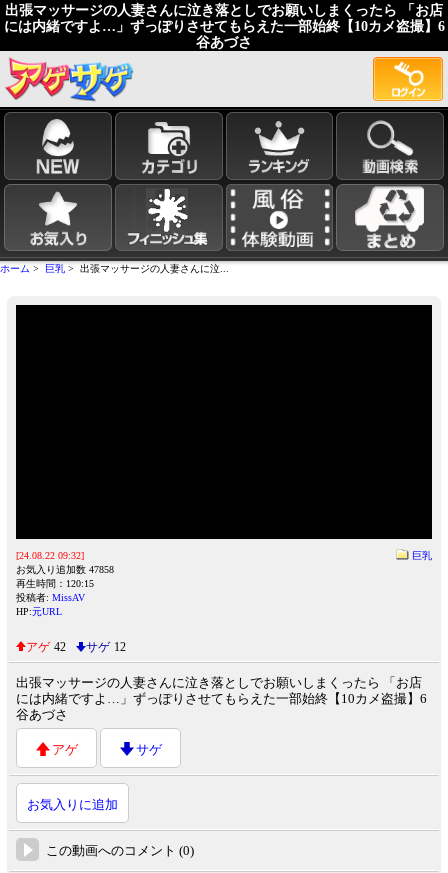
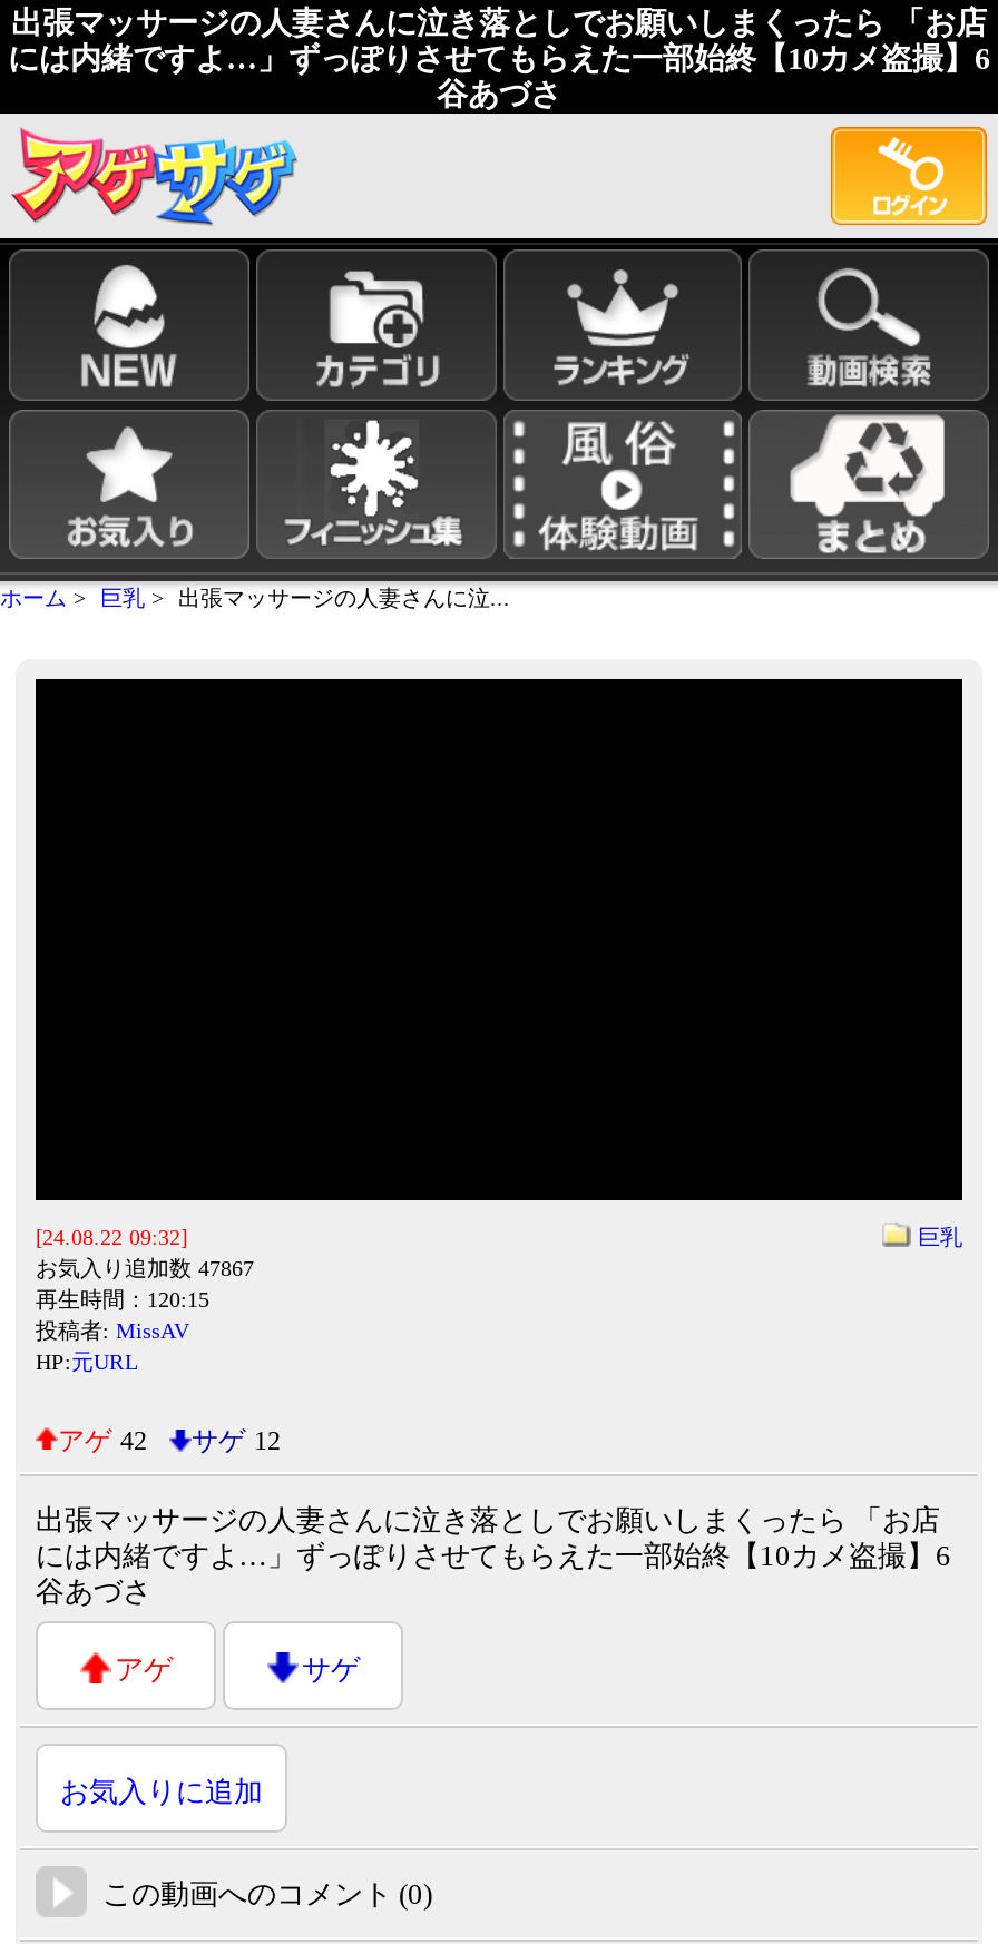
- お気入り追加数 47858
+ お気入り追加数 47867
